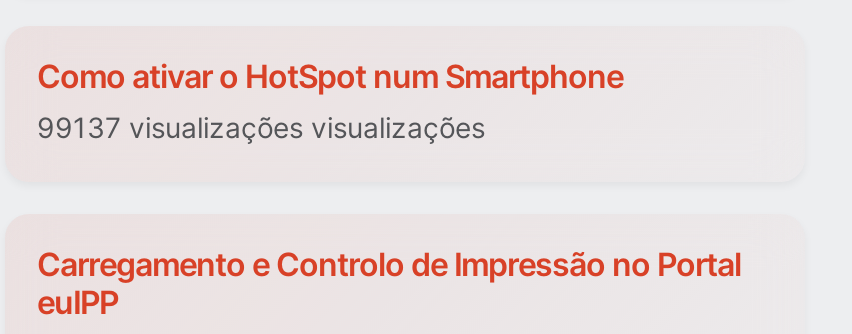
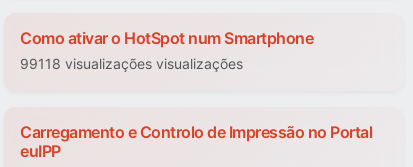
- 99137 visualizações visualizações
+ 99118 visualizações visualizações
